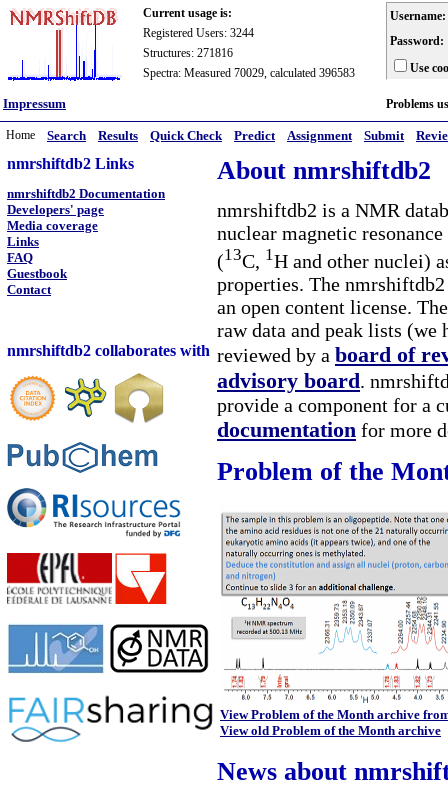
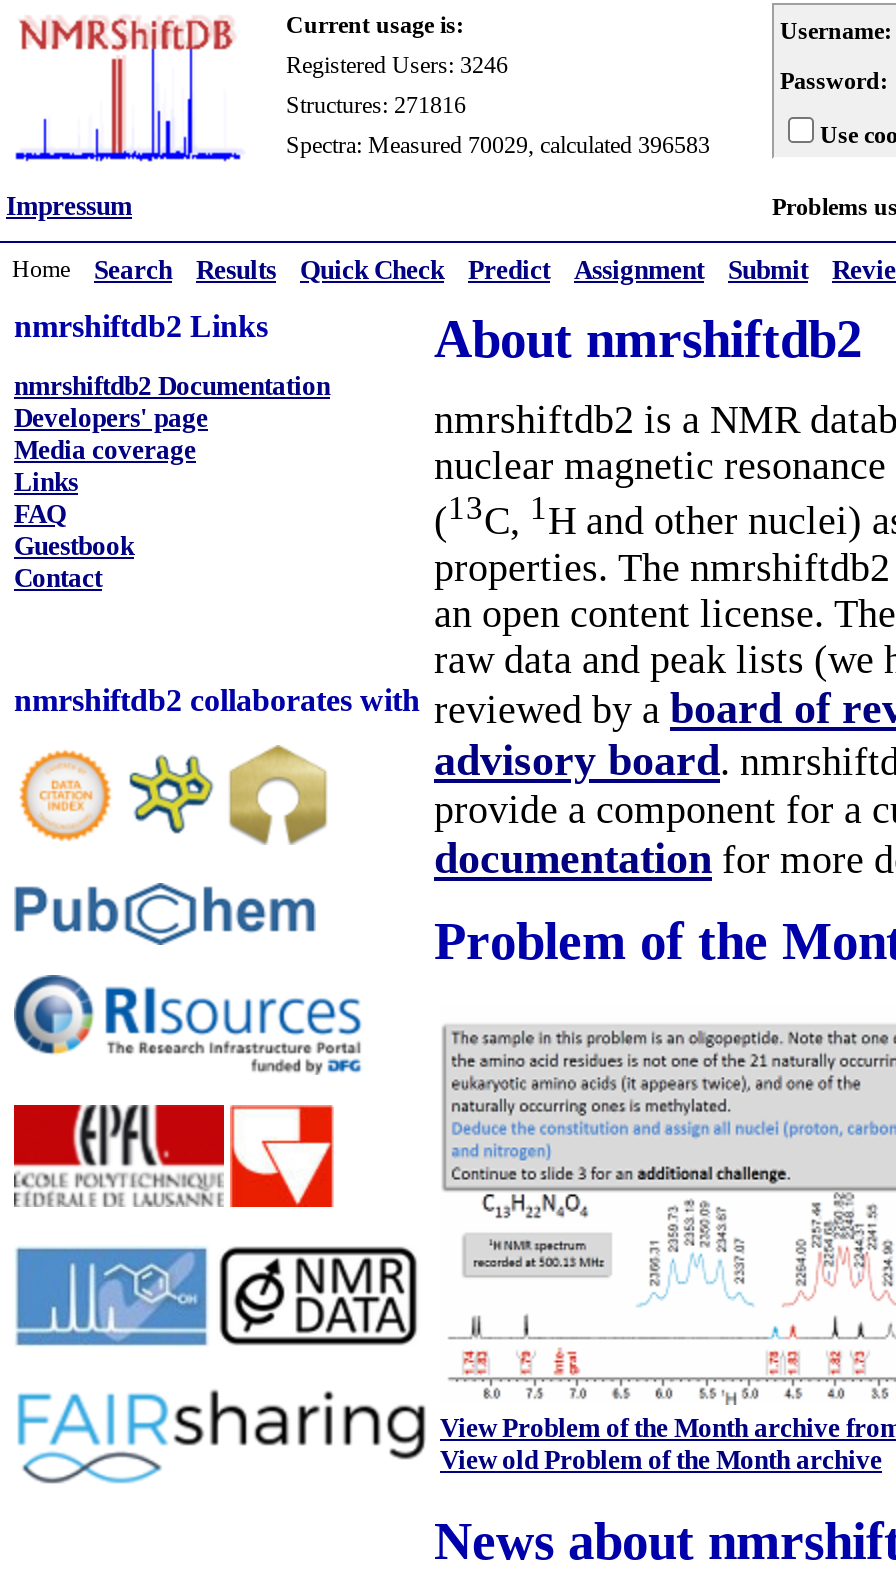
- Registered Users: 3244
+ Registered Users: 3246
